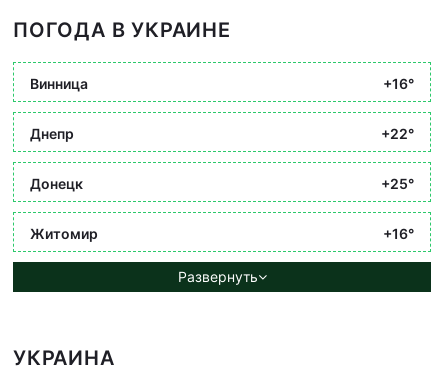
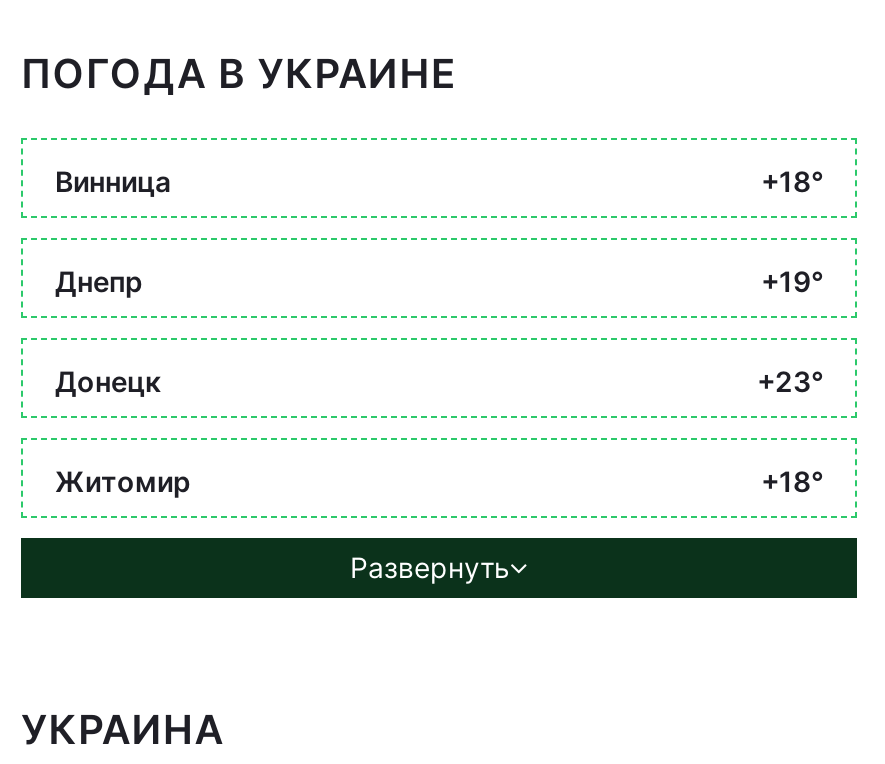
- +16°
+ +18°

- +22°
+ +19°

- +25°
+ +23°

- +16°
+ +18°
